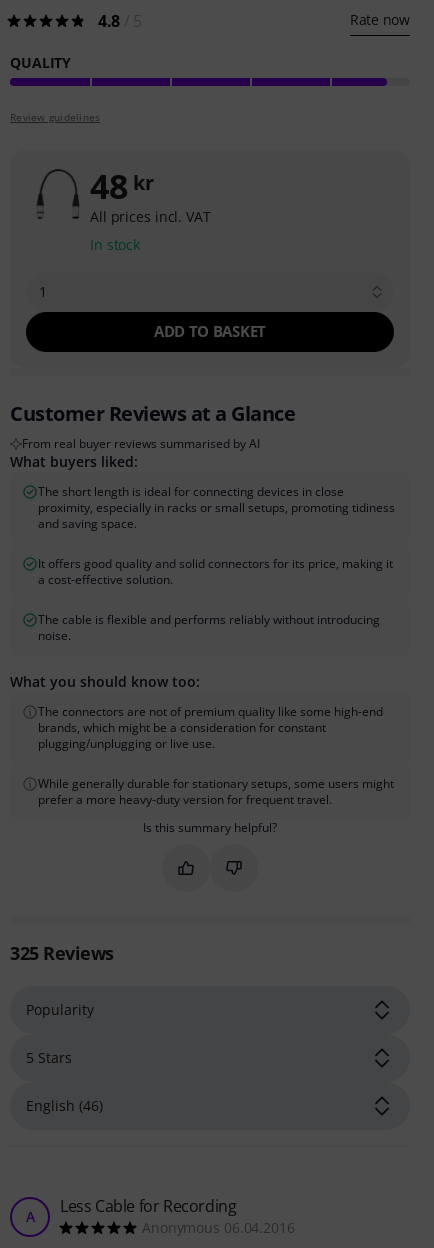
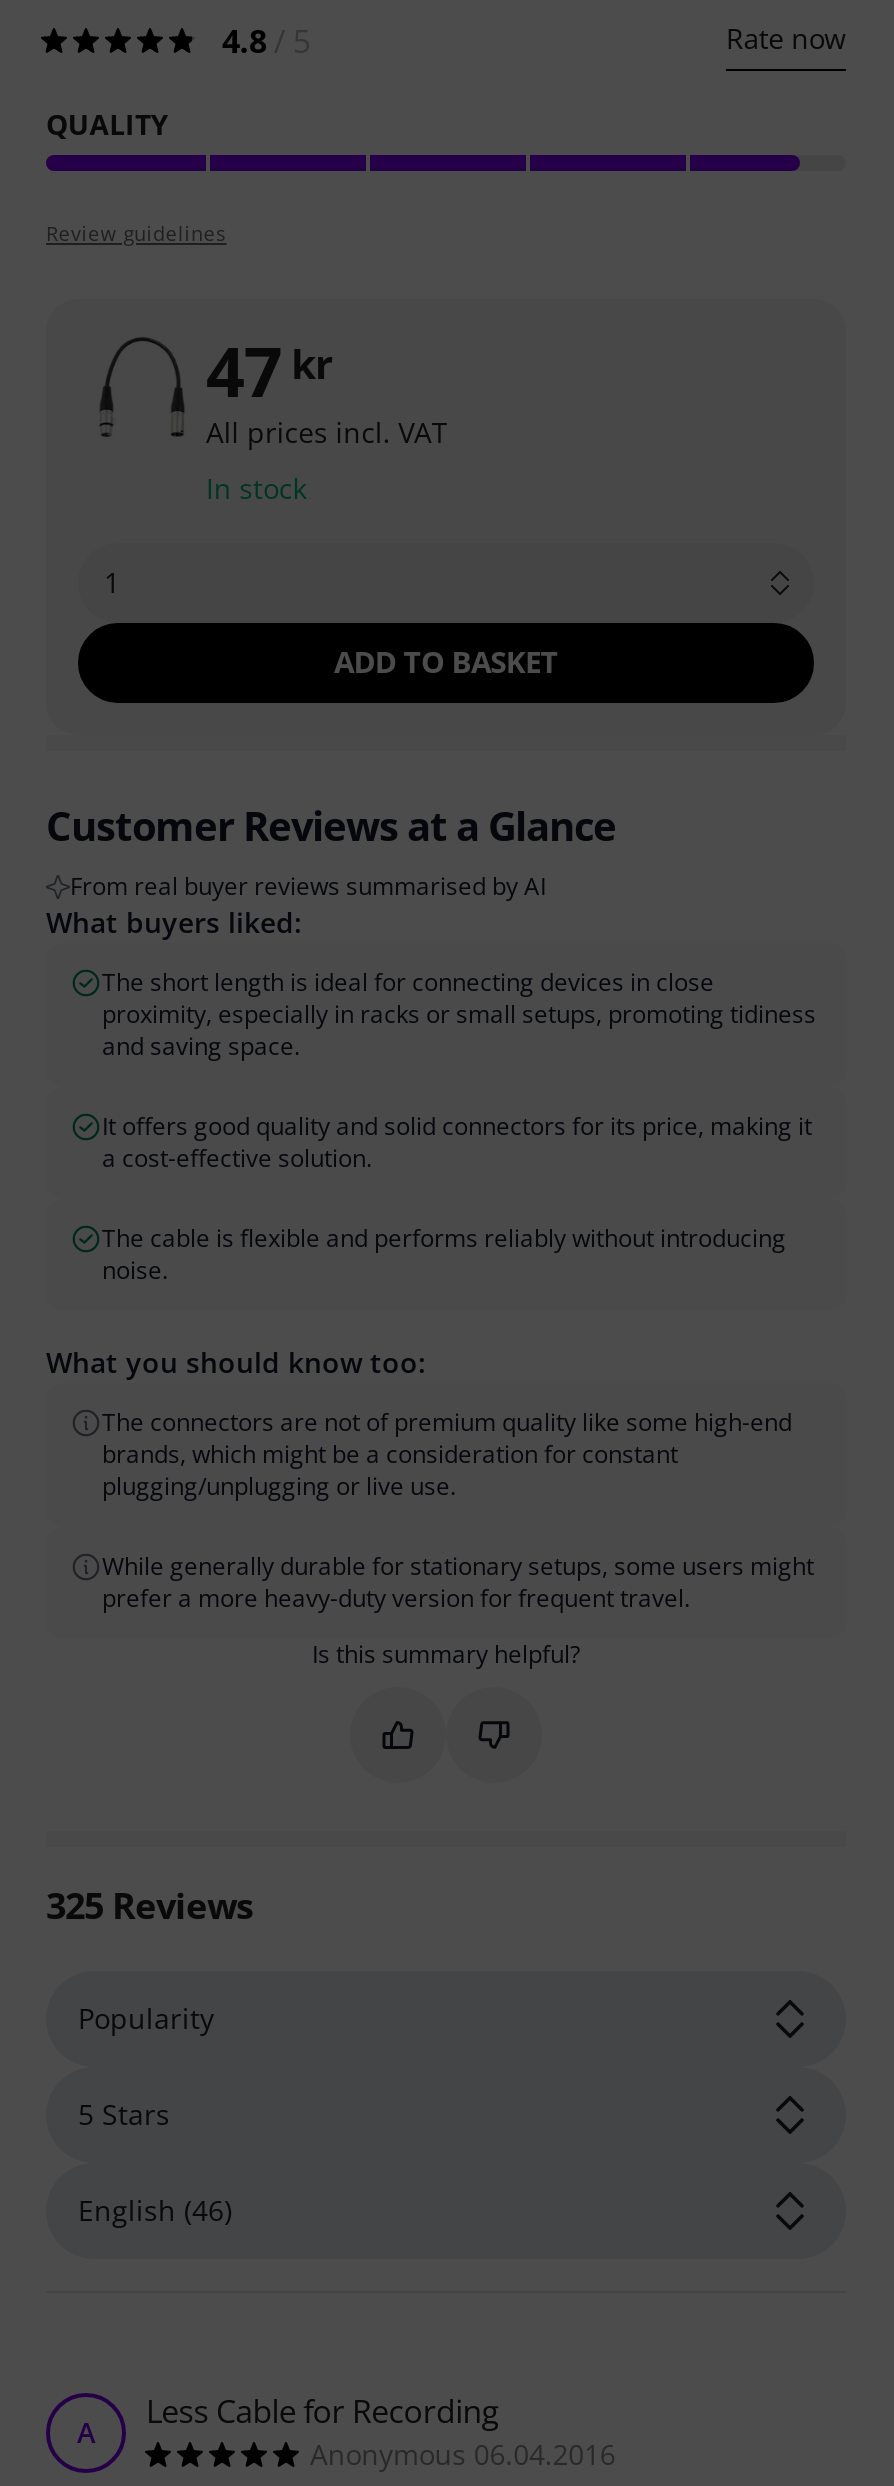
- 48kr
+ 47kr
